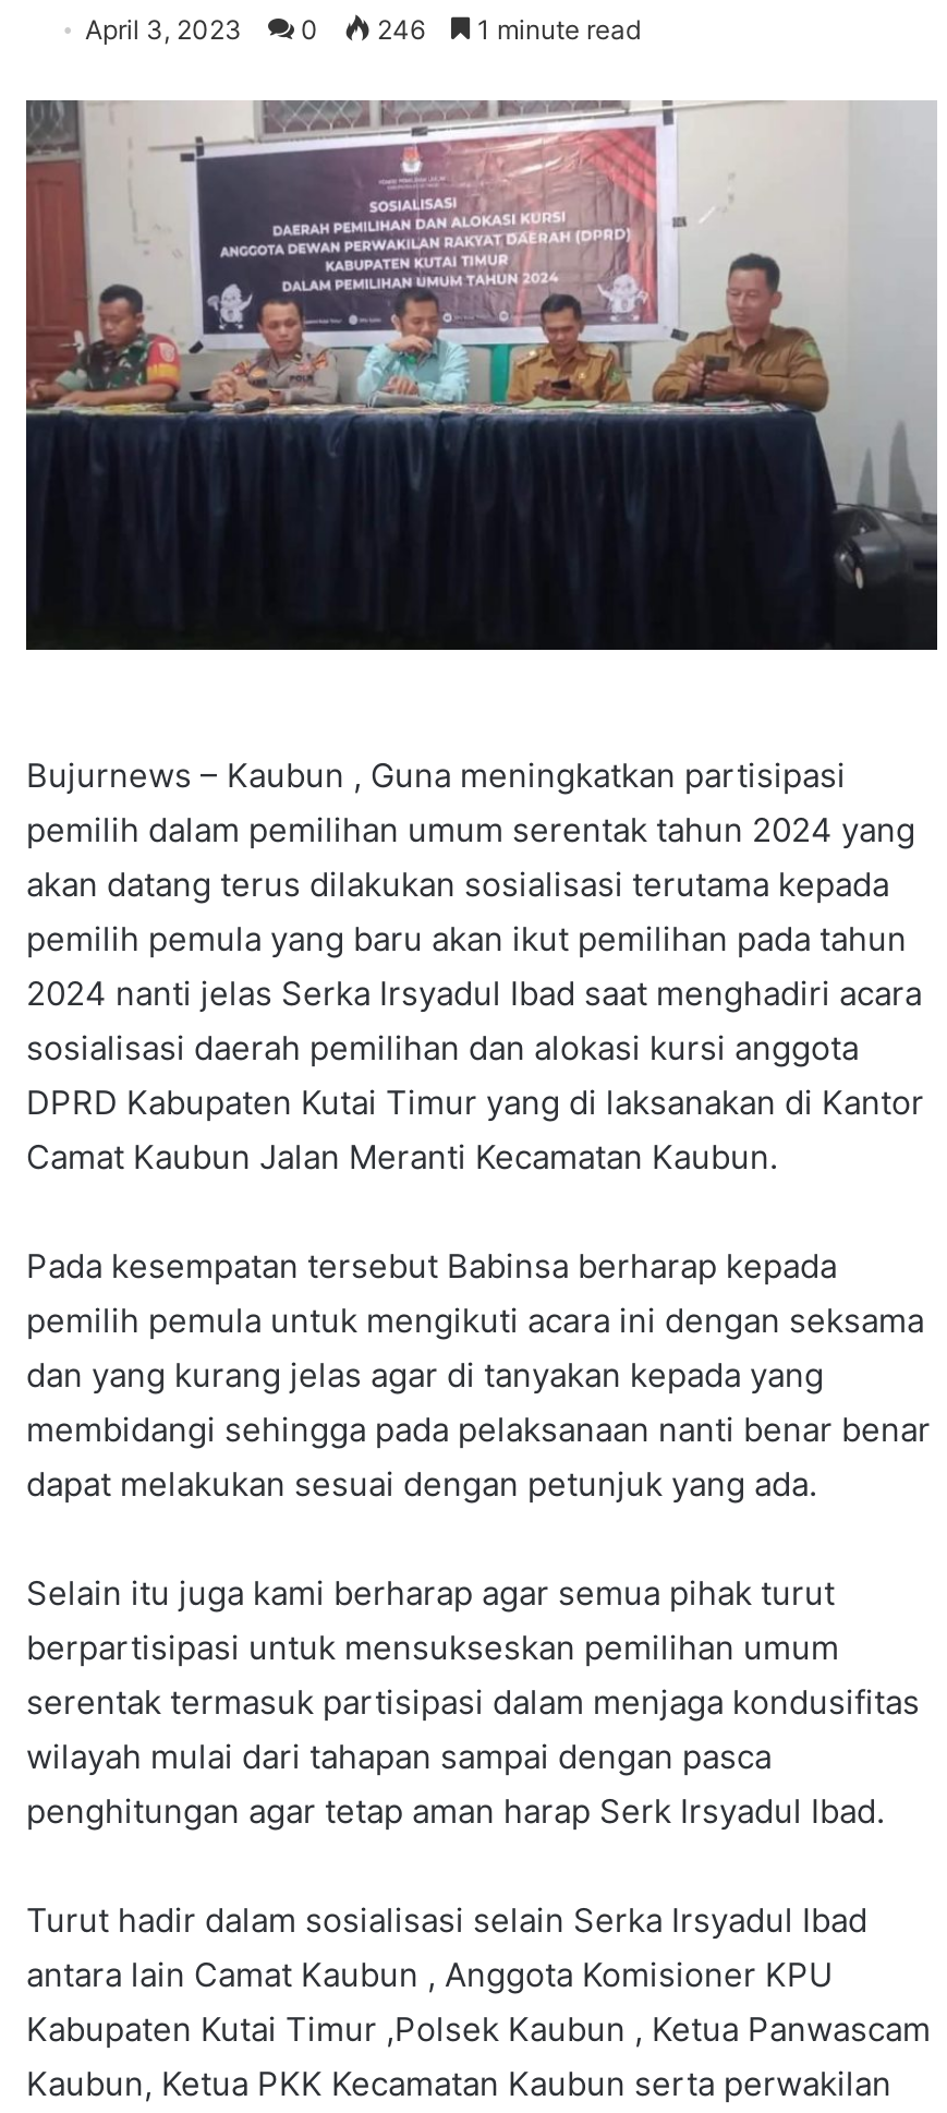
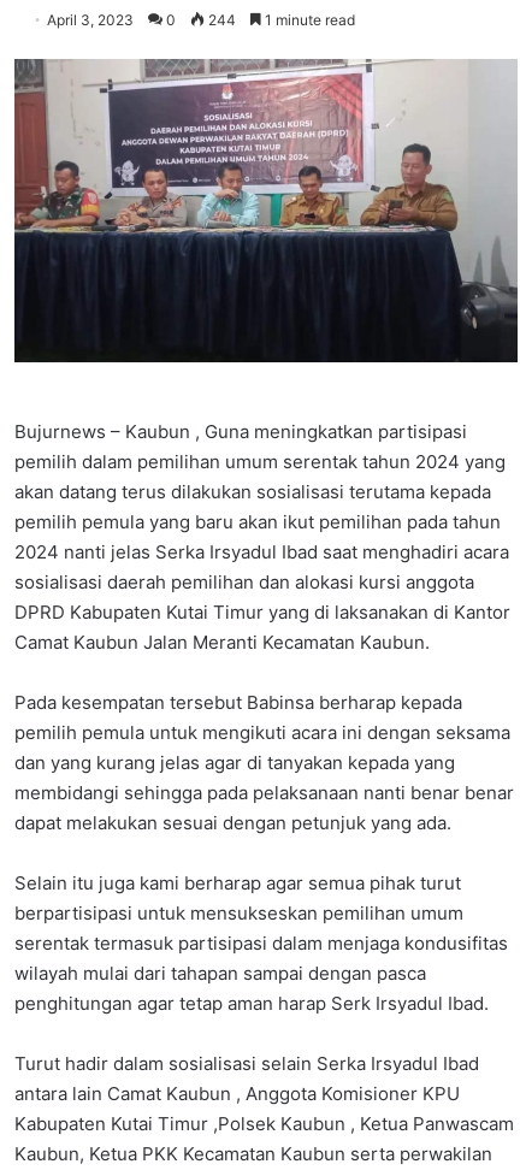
- April 3, 2023 0 246 1 minute read
+ April 3, 2023 0 244 1 minute read
